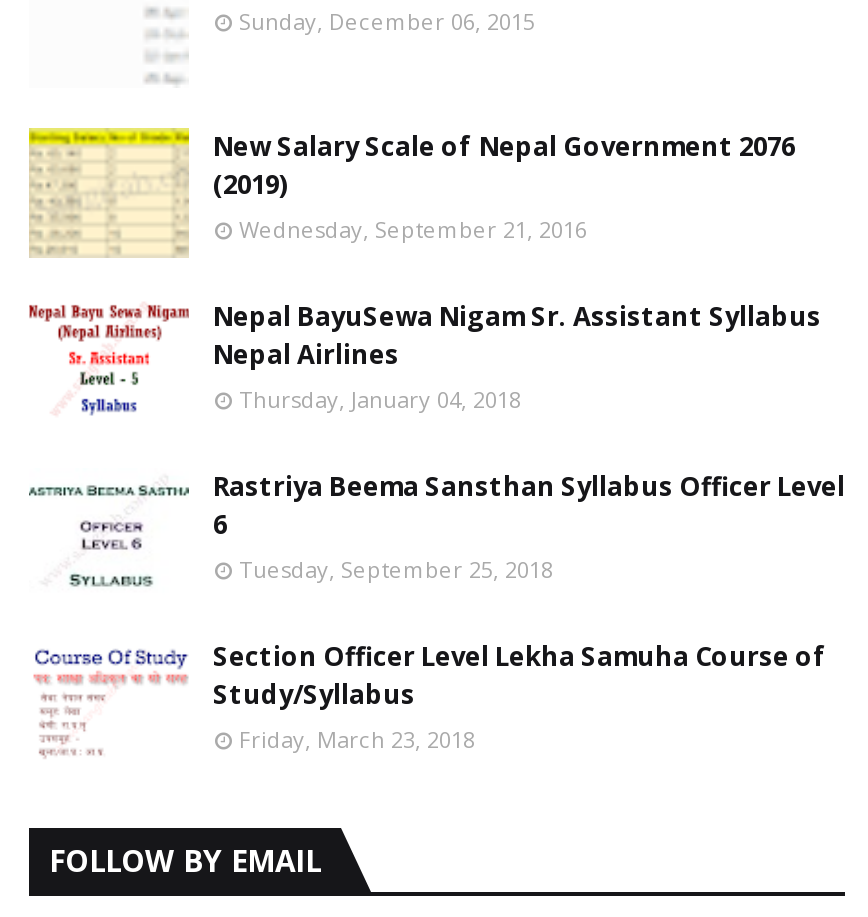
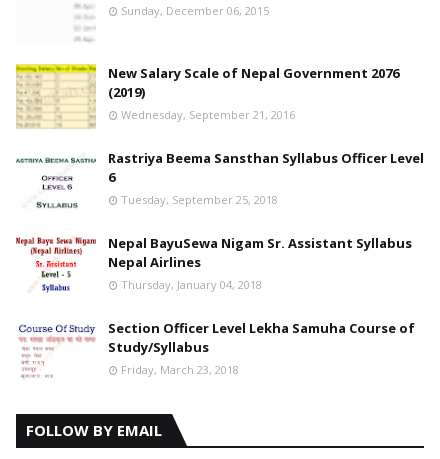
moved down: [image] | Nepal BayuSewa Nigam Sr. Assistant Syllabus | Nepal Airlines | Thursday, January 04, 2018

moved up: [image] | Rastriya Beema Sansthan Syllabus Officer Level | 6 | Tuesday, September 25, 2018
